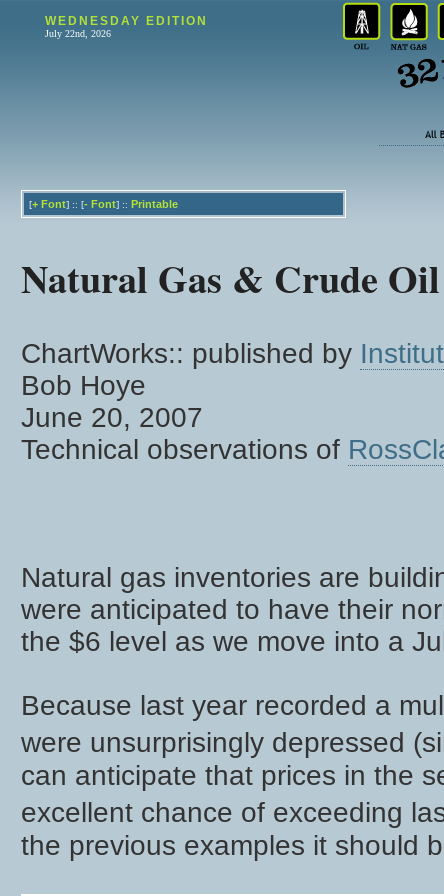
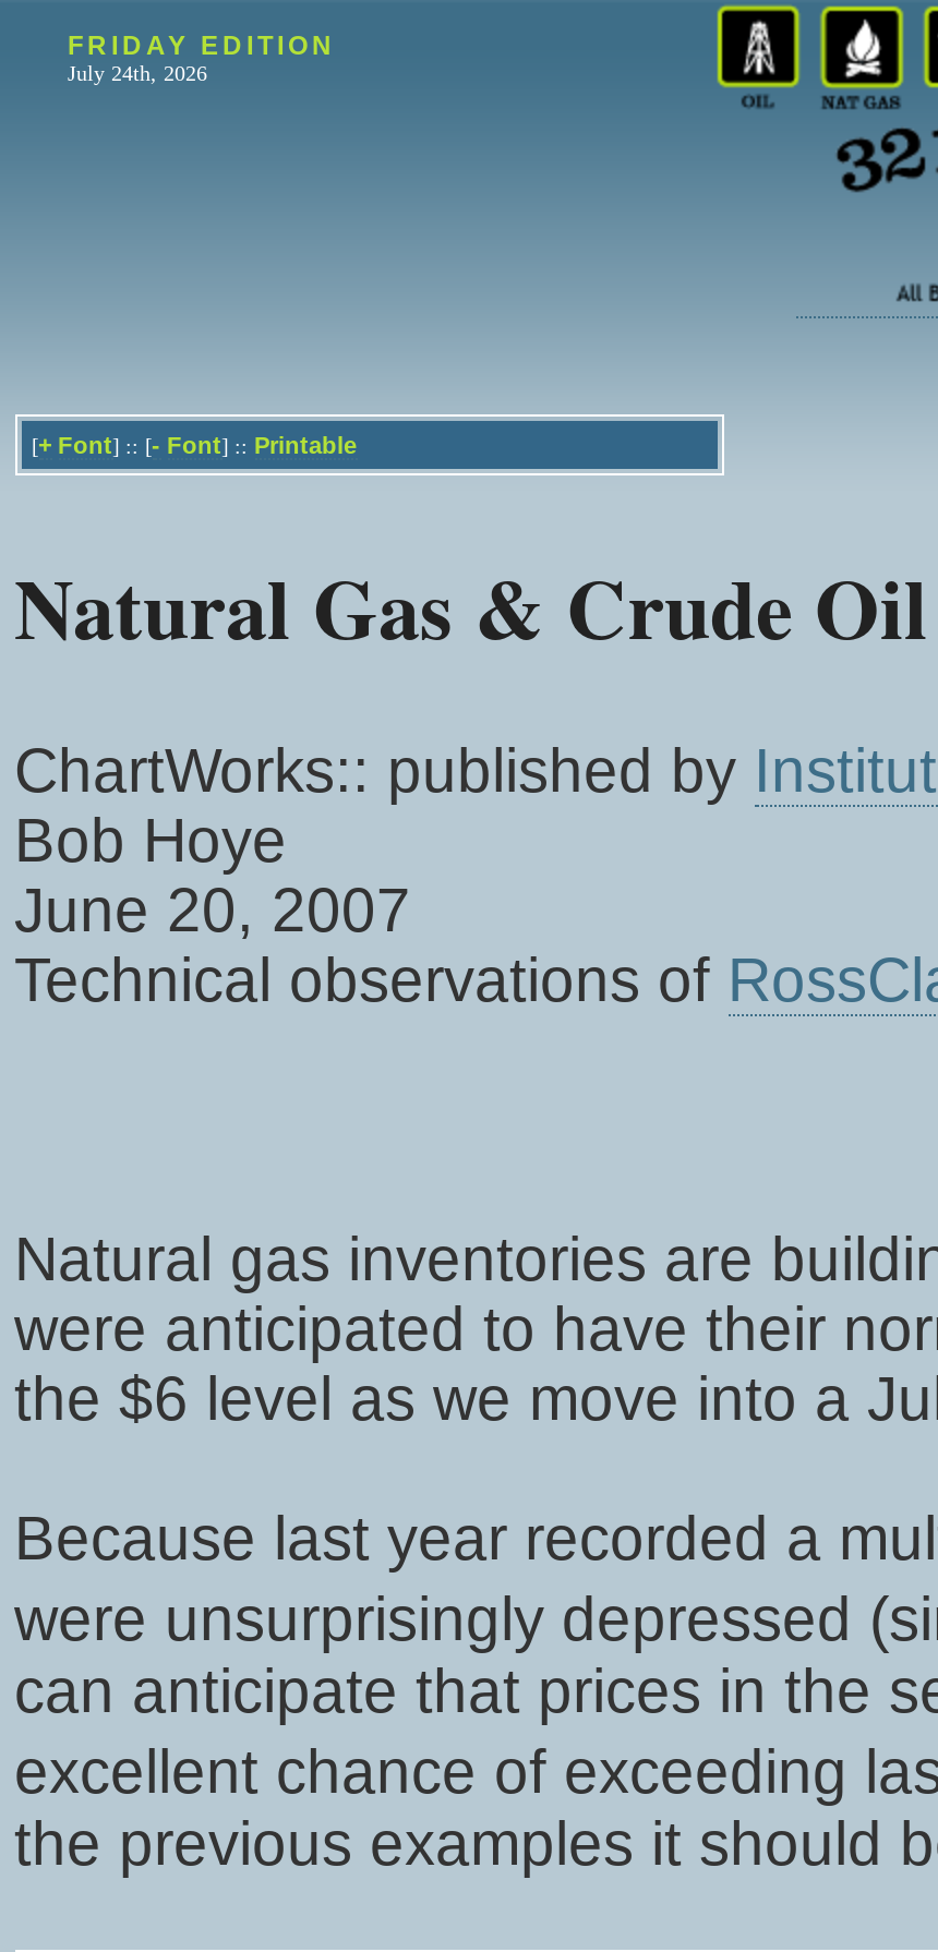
- WEDNESDAY EDITION
+ FRIDAY EDITION

- July 22nd, 2026
+ July 24th, 2026
